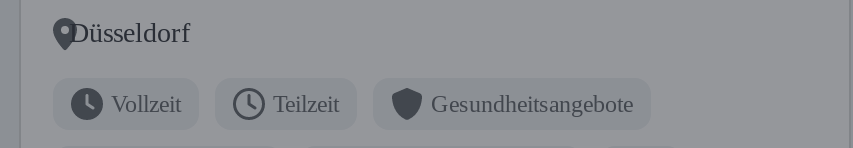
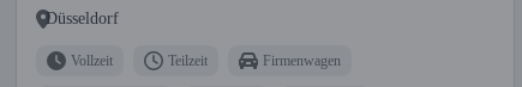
- Gesundheitsangebote
+ Firmenwagen
